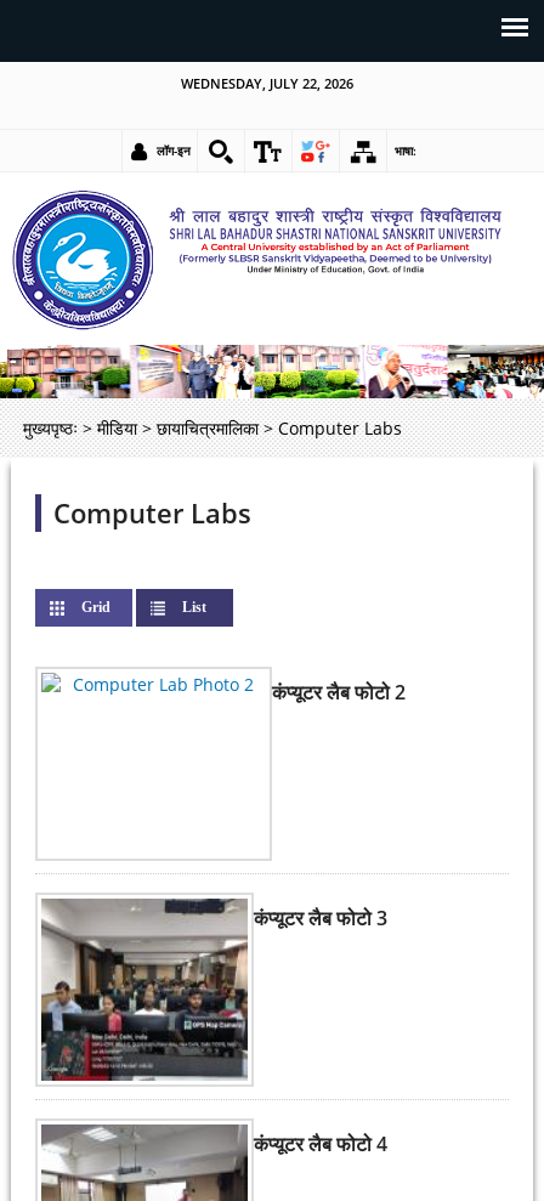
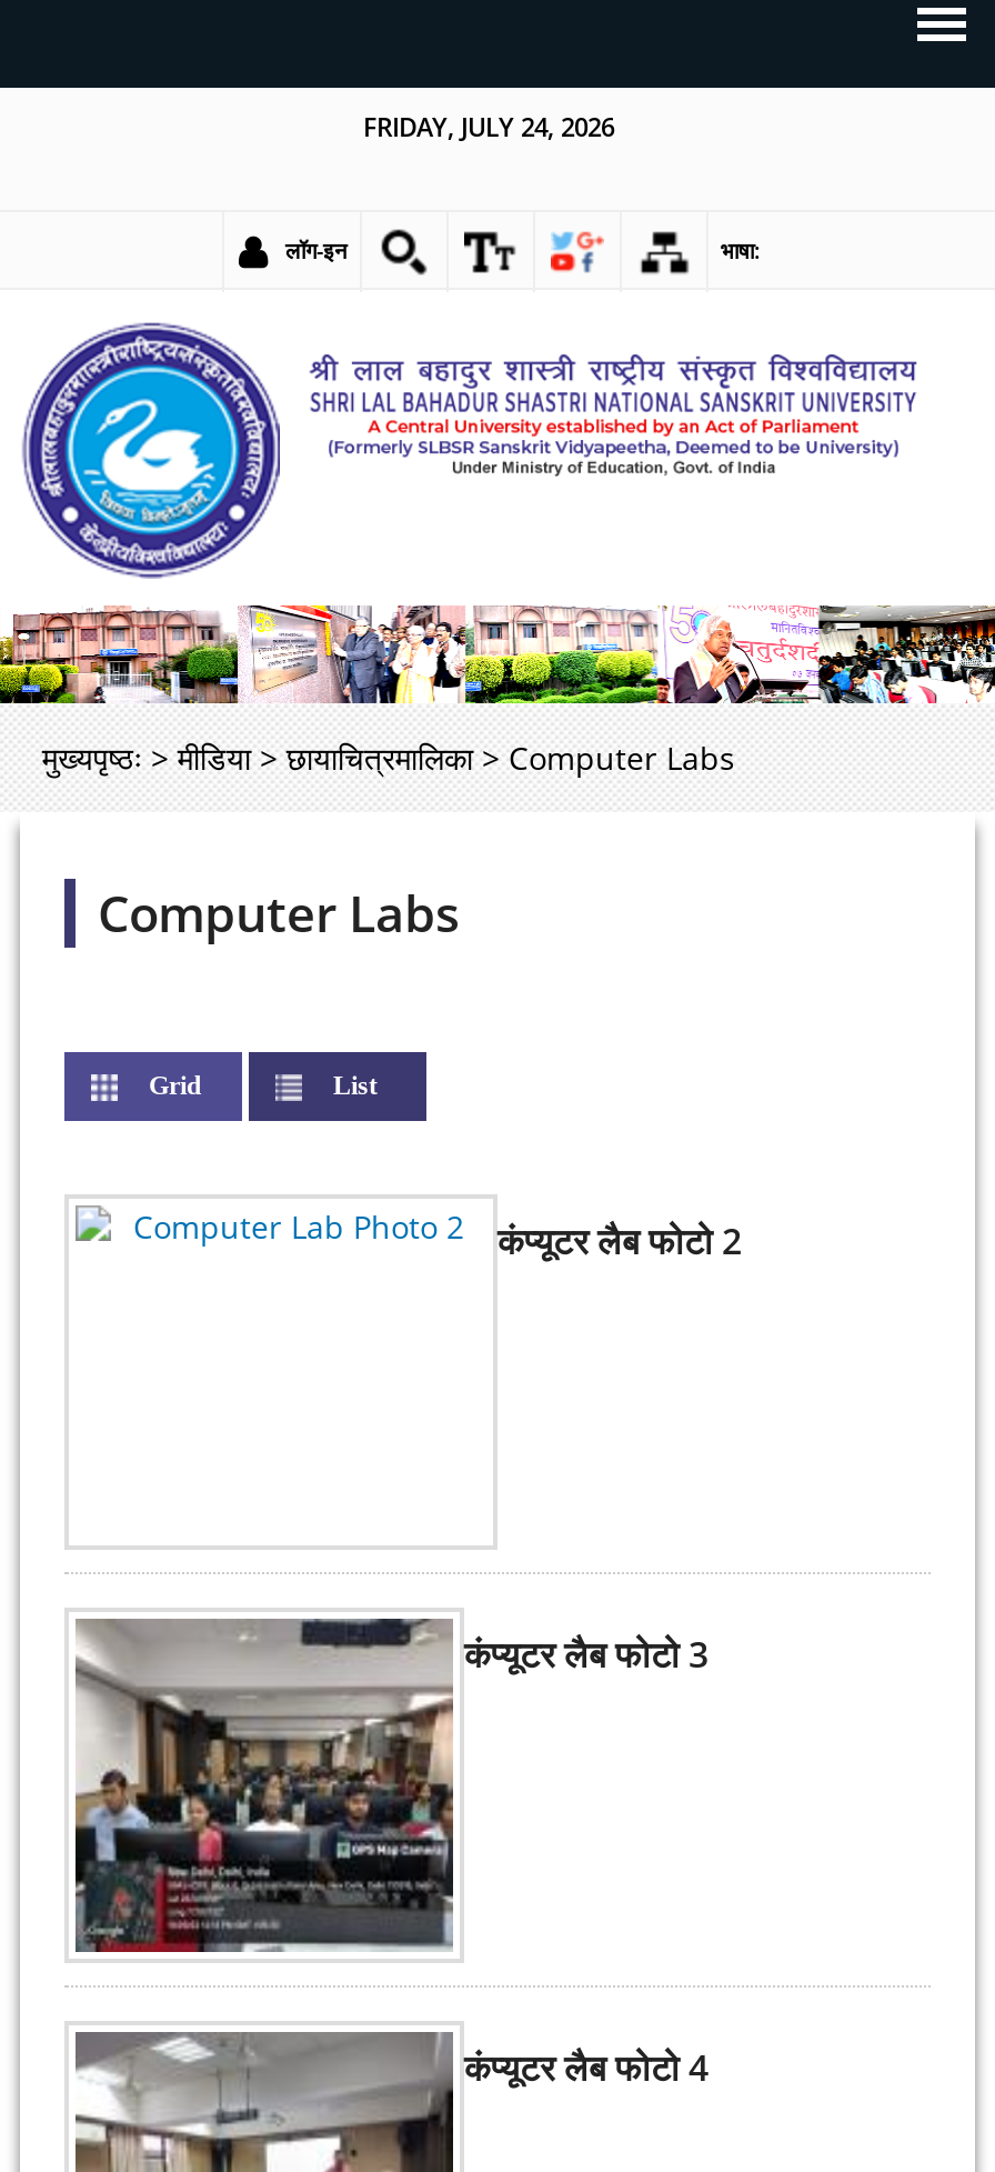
- WEDNESDAY, JULY 22, 2026
+ FRIDAY, JULY 24, 2026
